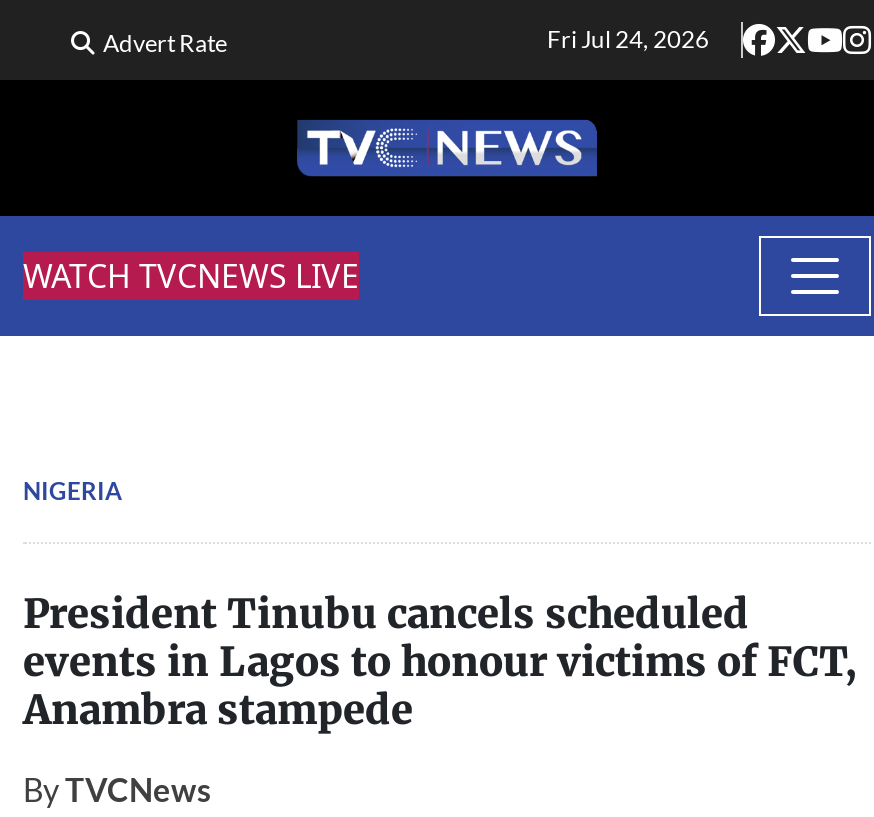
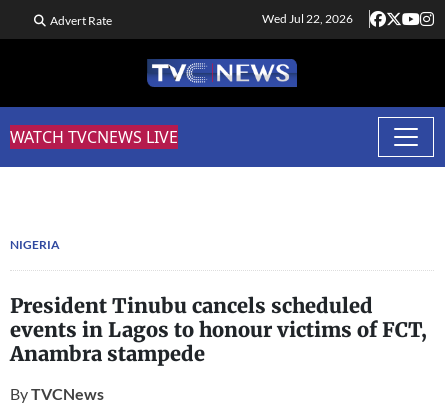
- Fri Jul 24, 2026
+ Wed Jul 22, 2026
